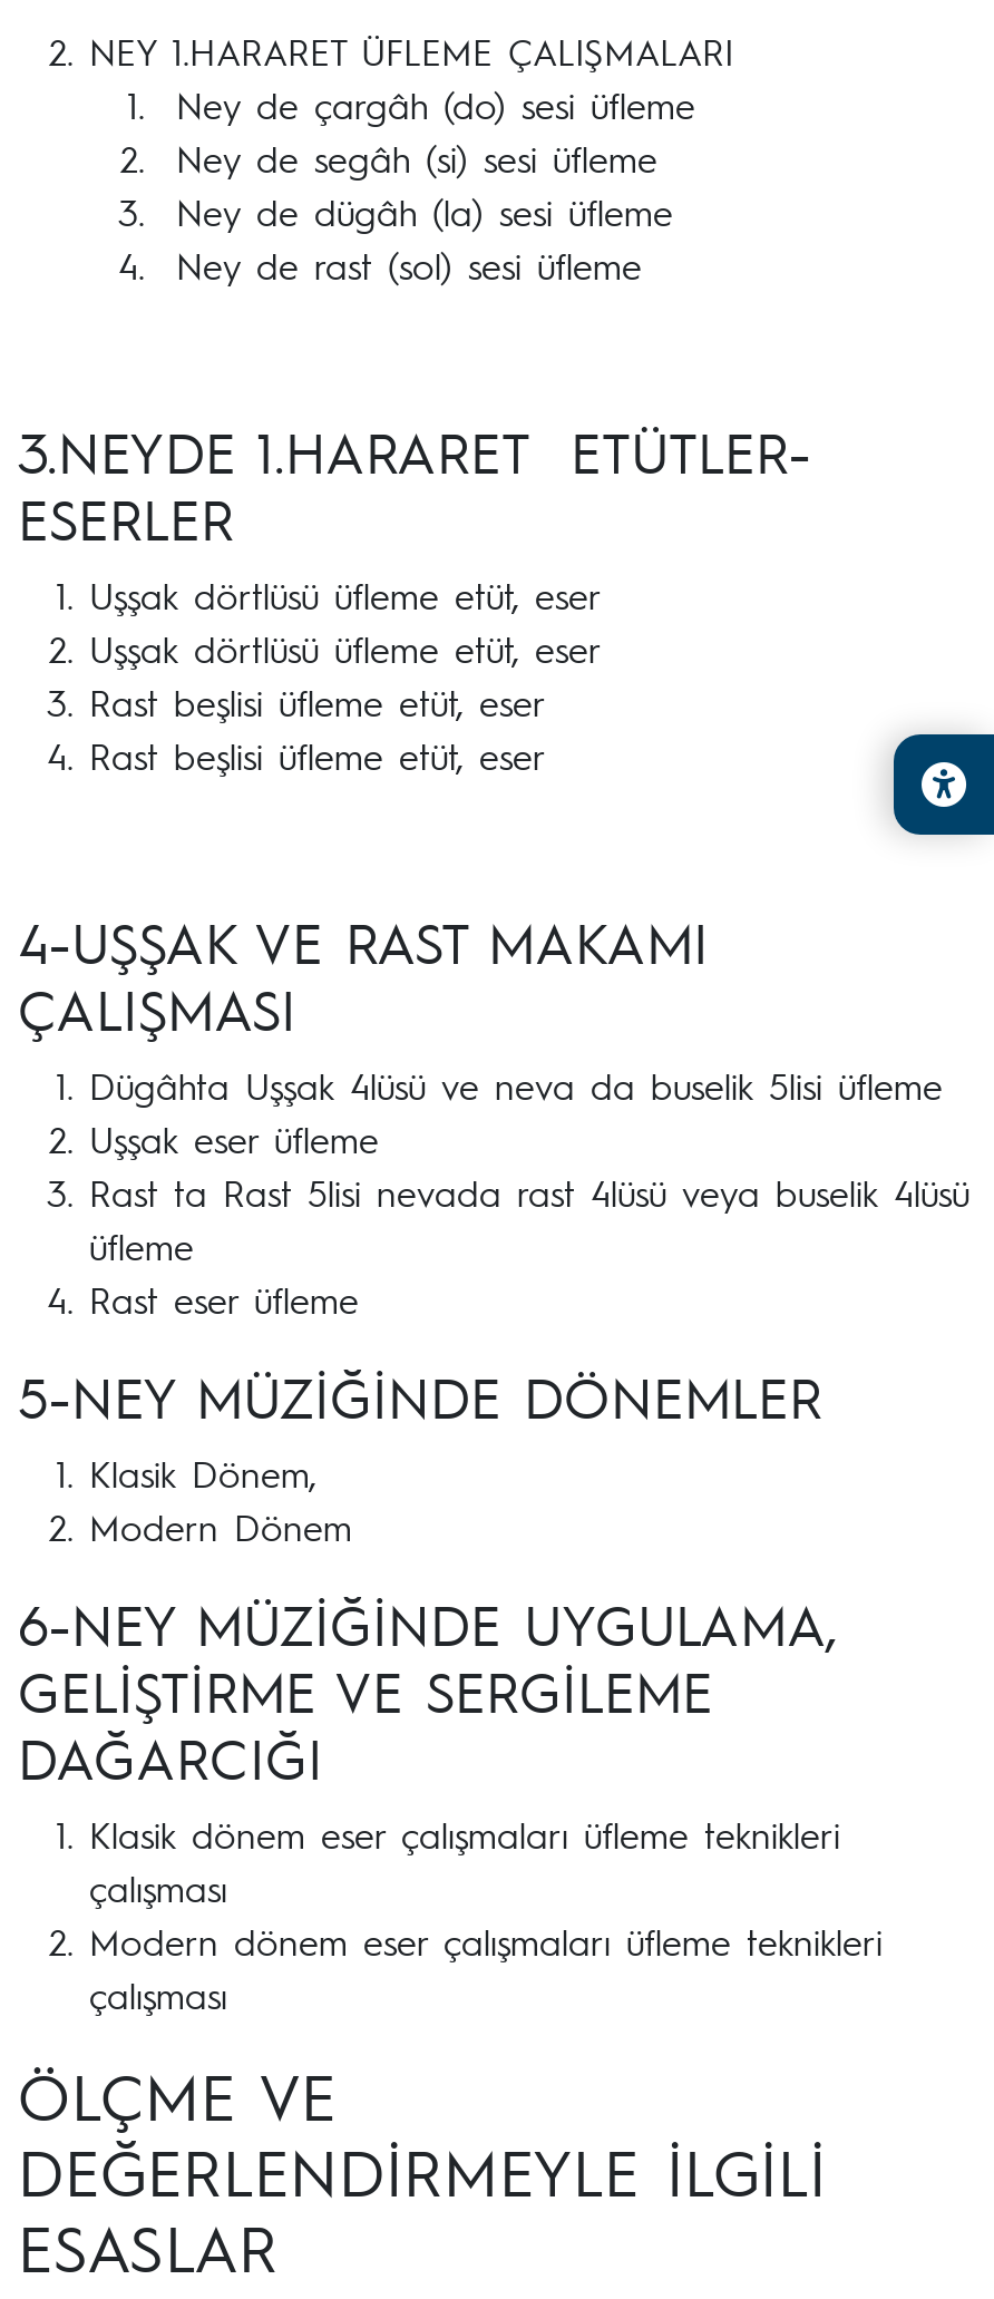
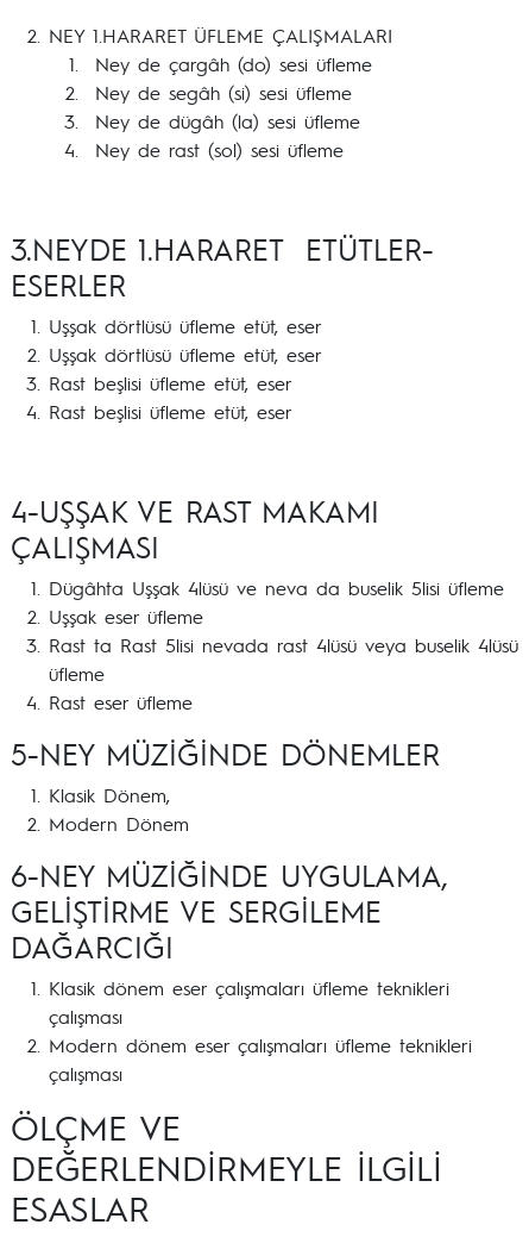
- [image]
